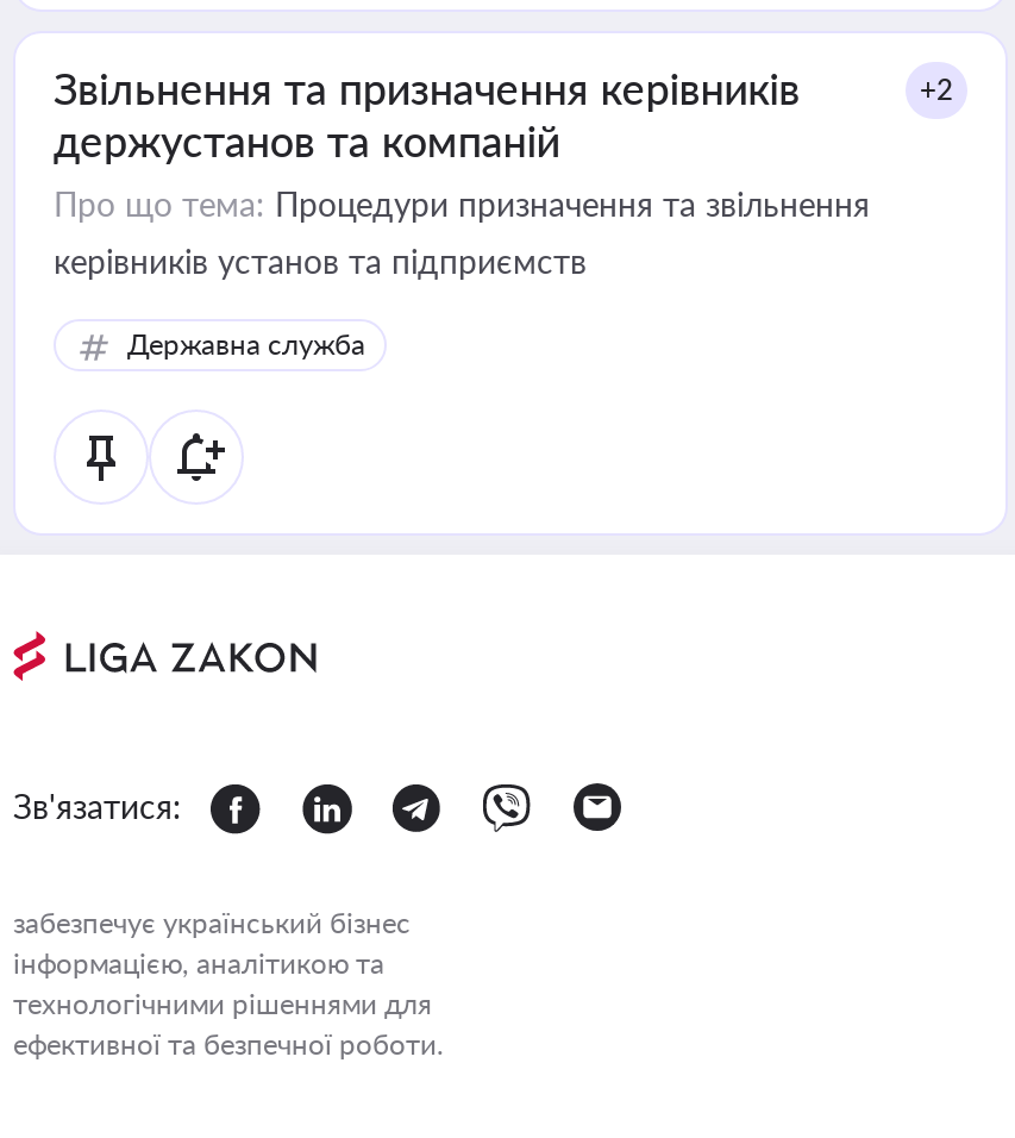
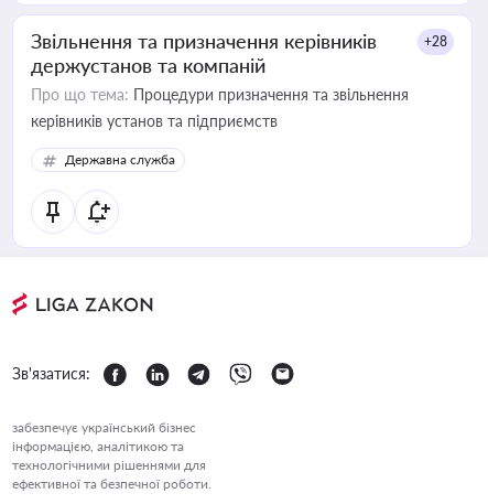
- +2
+ +28
